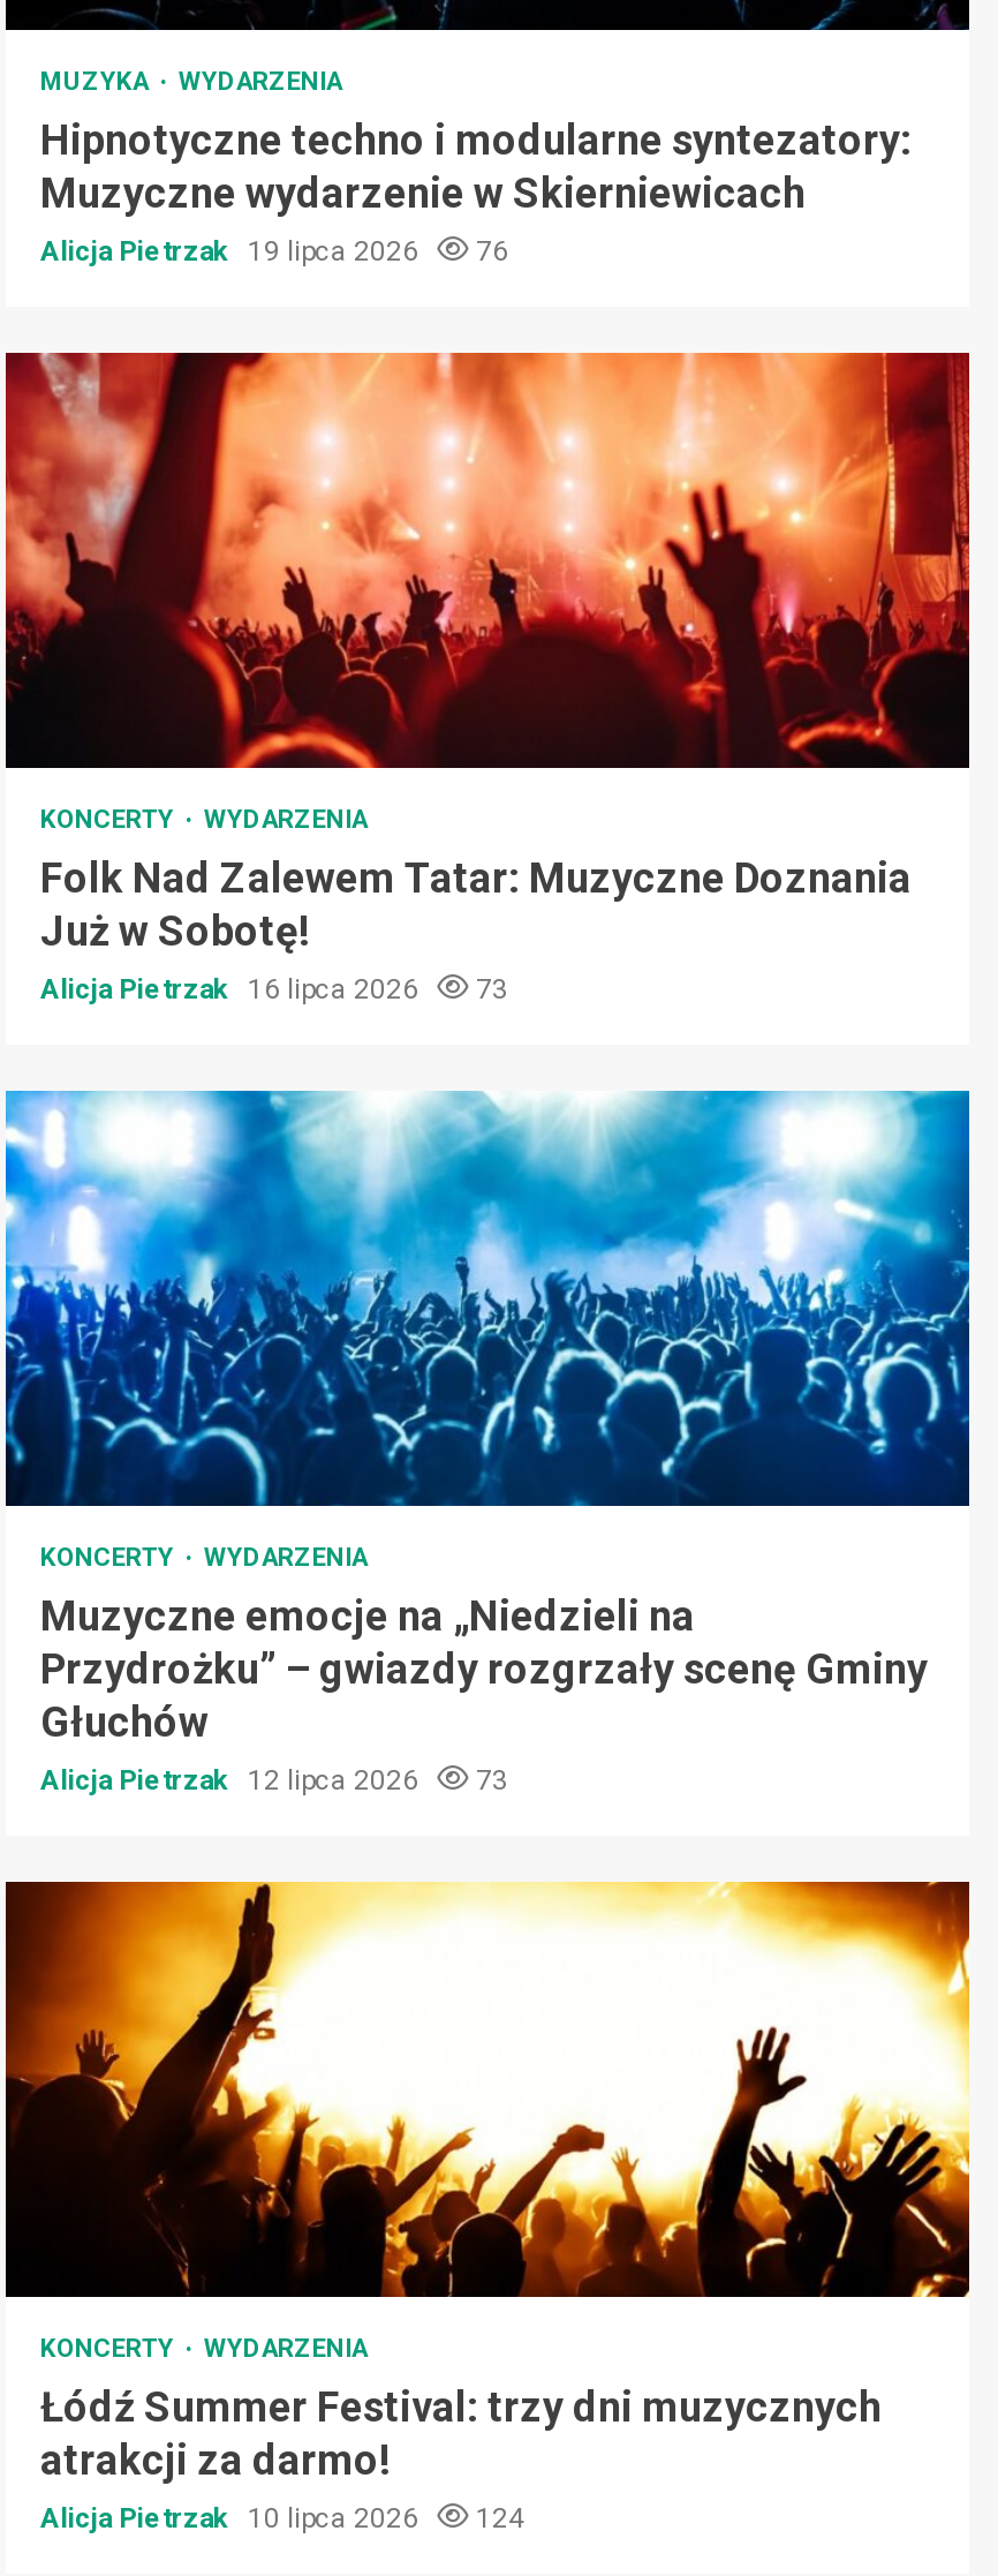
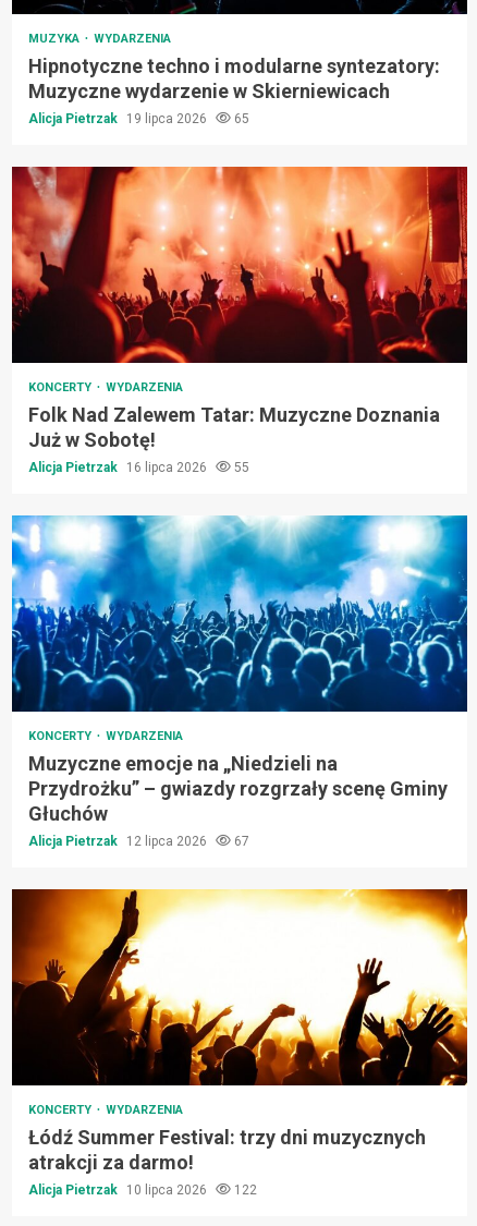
- Alicja Pietrzak 19 lipca 2026 76
+ Alicja Pietrzak 19 lipca 2026 65

- Alicja Pietrzak 16 lipca 2026 73
+ Alicja Pietrzak 16 lipca 2026 55

- Alicja Pietrzak 12 lipca 2026 73
+ Alicja Pietrzak 12 lipca 2026 67

- Alicja Pietrzak 10 lipca 2026 124
+ Alicja Pietrzak 10 lipca 2026 122
